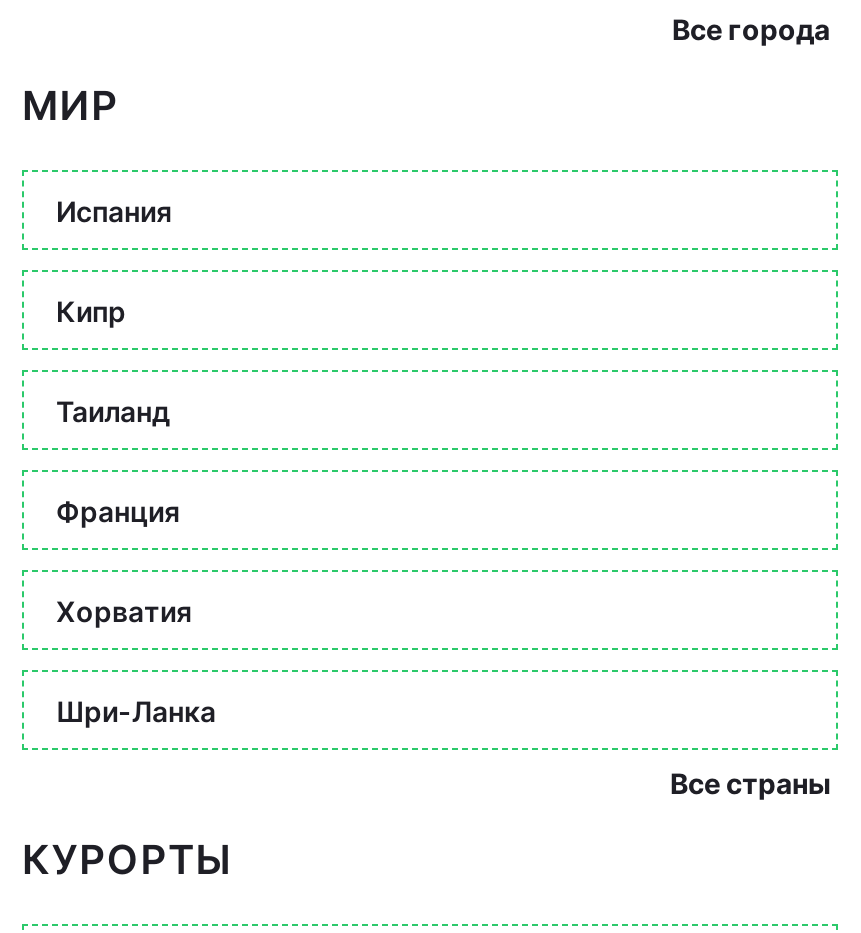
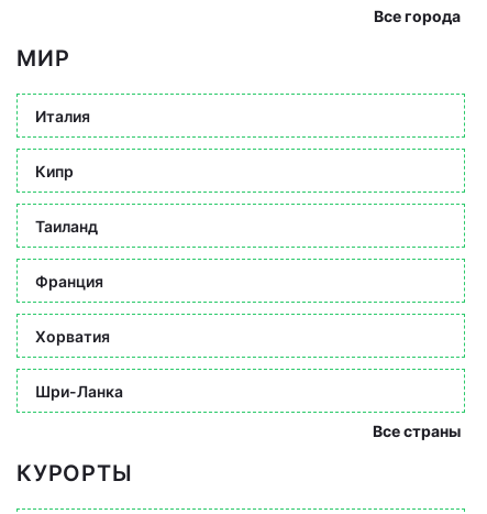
- Испания
+ Италия
